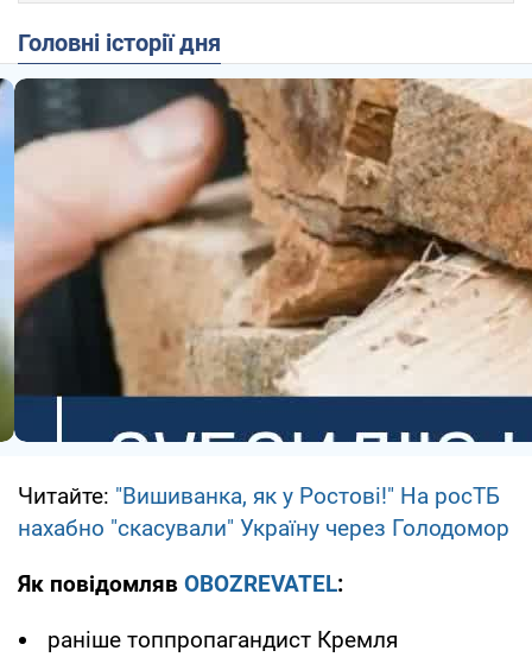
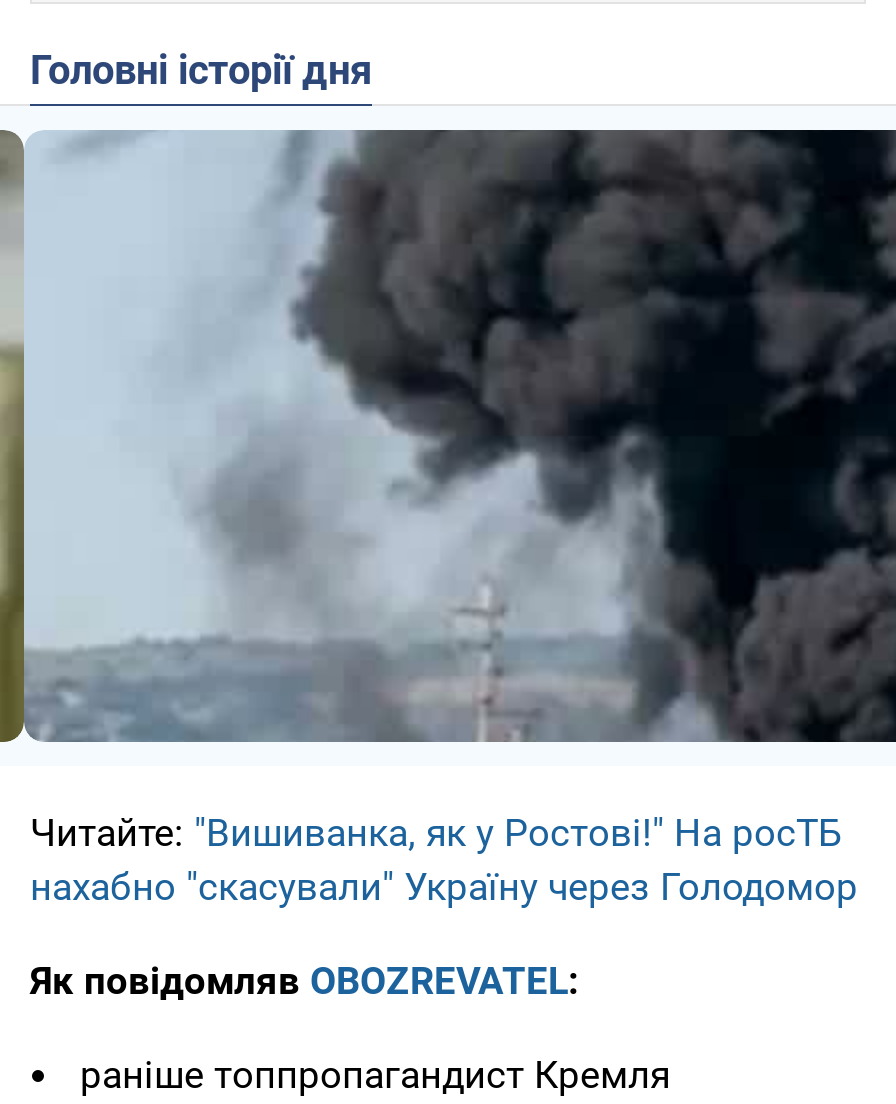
- [image]
+ [image]
